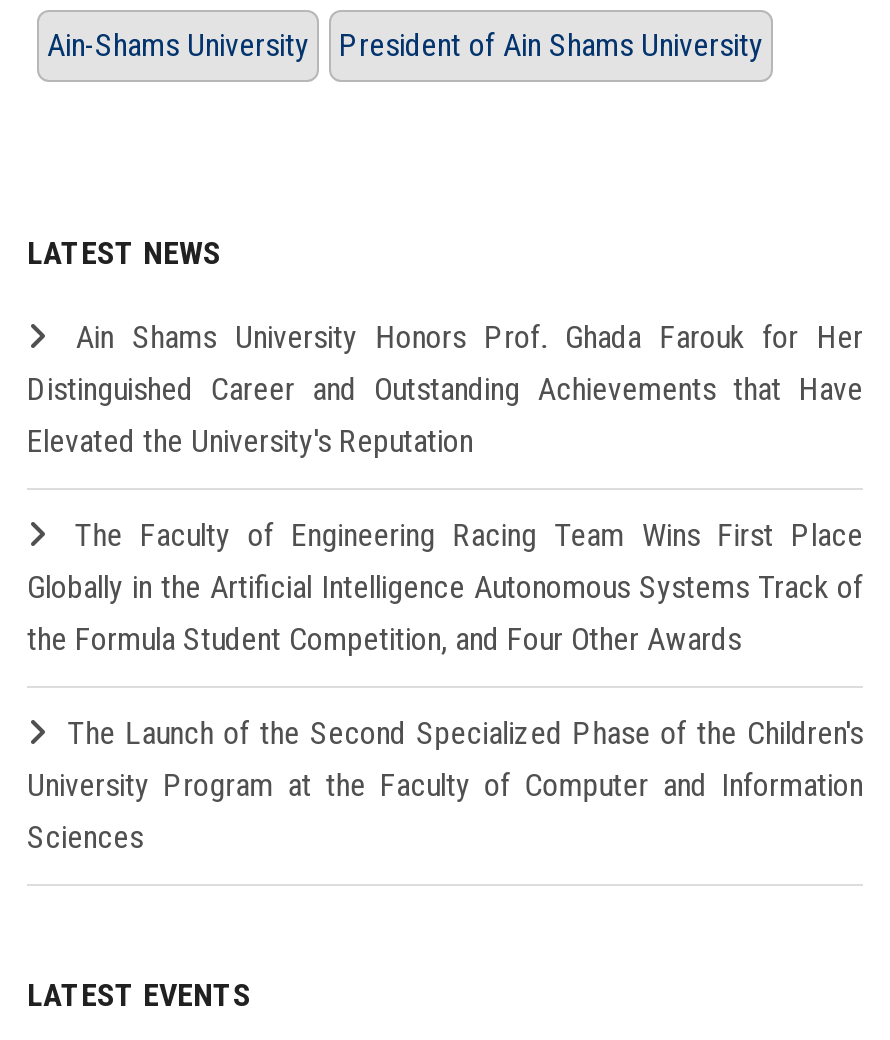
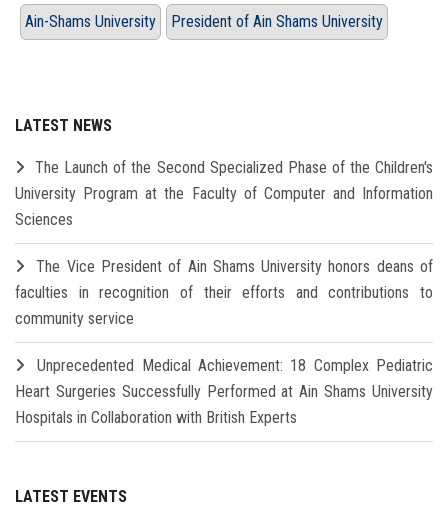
- Ain Shams University Honors Prof. Ghada Farouk for Her
- Distinguished Career and Outstanding Achievements that Have
- Elevated the University's Reputation
- The Faculty of Engineering Racing Team Wins First Place
- Globally in the Artificial Intelligence Autonomous Systems Track of
- the Formula Student Competition, and Four Other Awards

moved up: The Launch of the Second Specialized Phase of the Children's | University Program at the Faculty of Computer and Information | Sciences

+ The Vice President of Ain Shams University honors deans of
+ faculties in recognition of their efforts and contributions to
+ community service
+ Unprecedented Medical Achievement: 18 Complex Pediatric
+ Heart Surgeries Successfully Performed at Ain Shams University
+ Hospitals in Collaboration with British Experts
